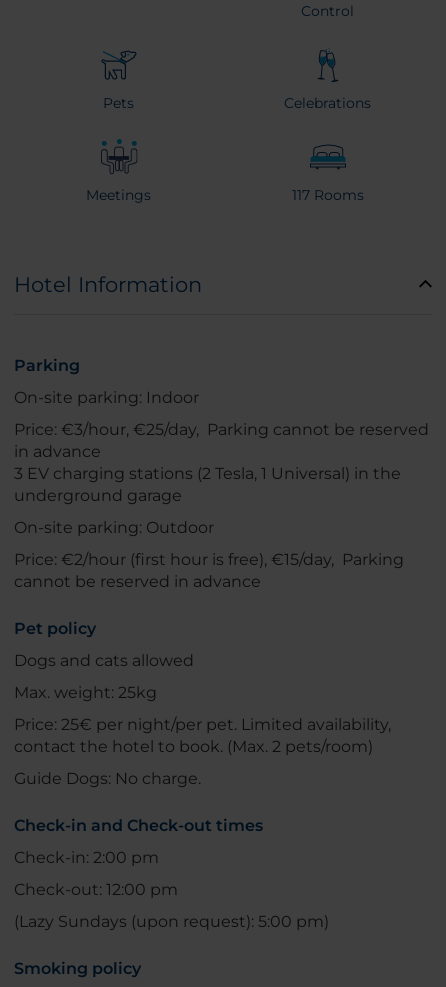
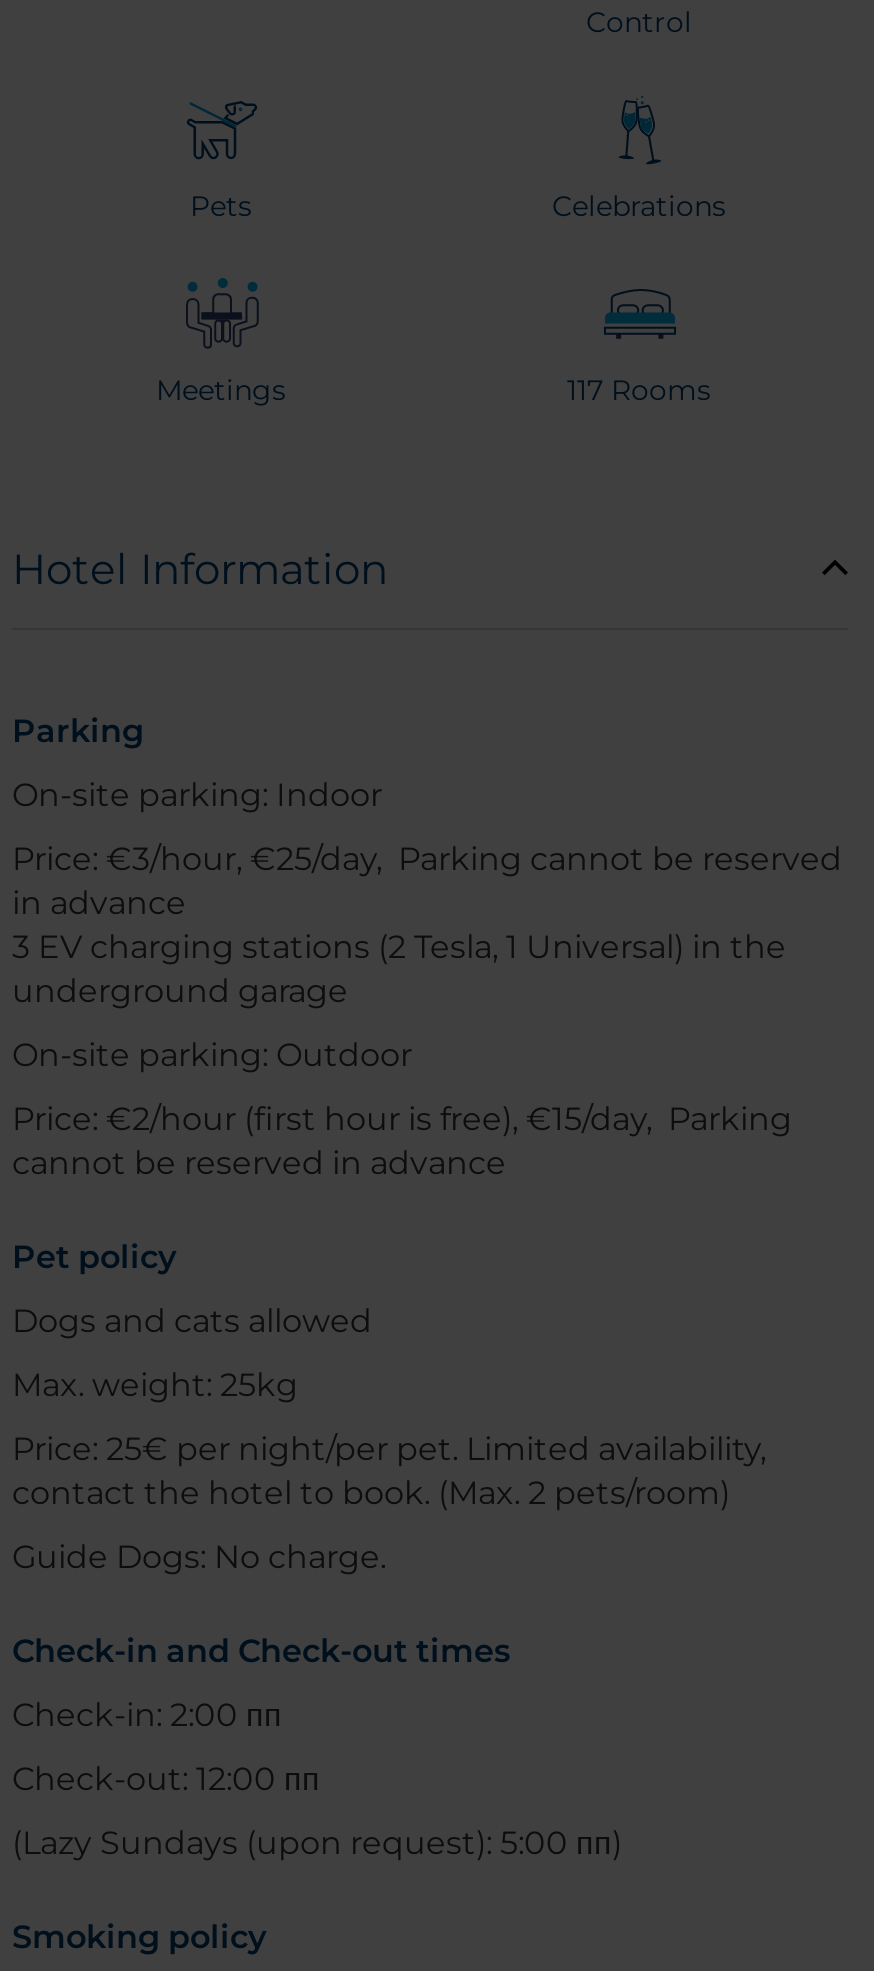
- Check-in: 2:00 pm
+ Check-in: 2:00 пп

- Check-out: 12:00 pm
+ Check-out: 12:00 пп

- (Lazy Sundays (upon request): 5:00 pm)
+ (Lazy Sundays (upon request): 5:00 пп)
